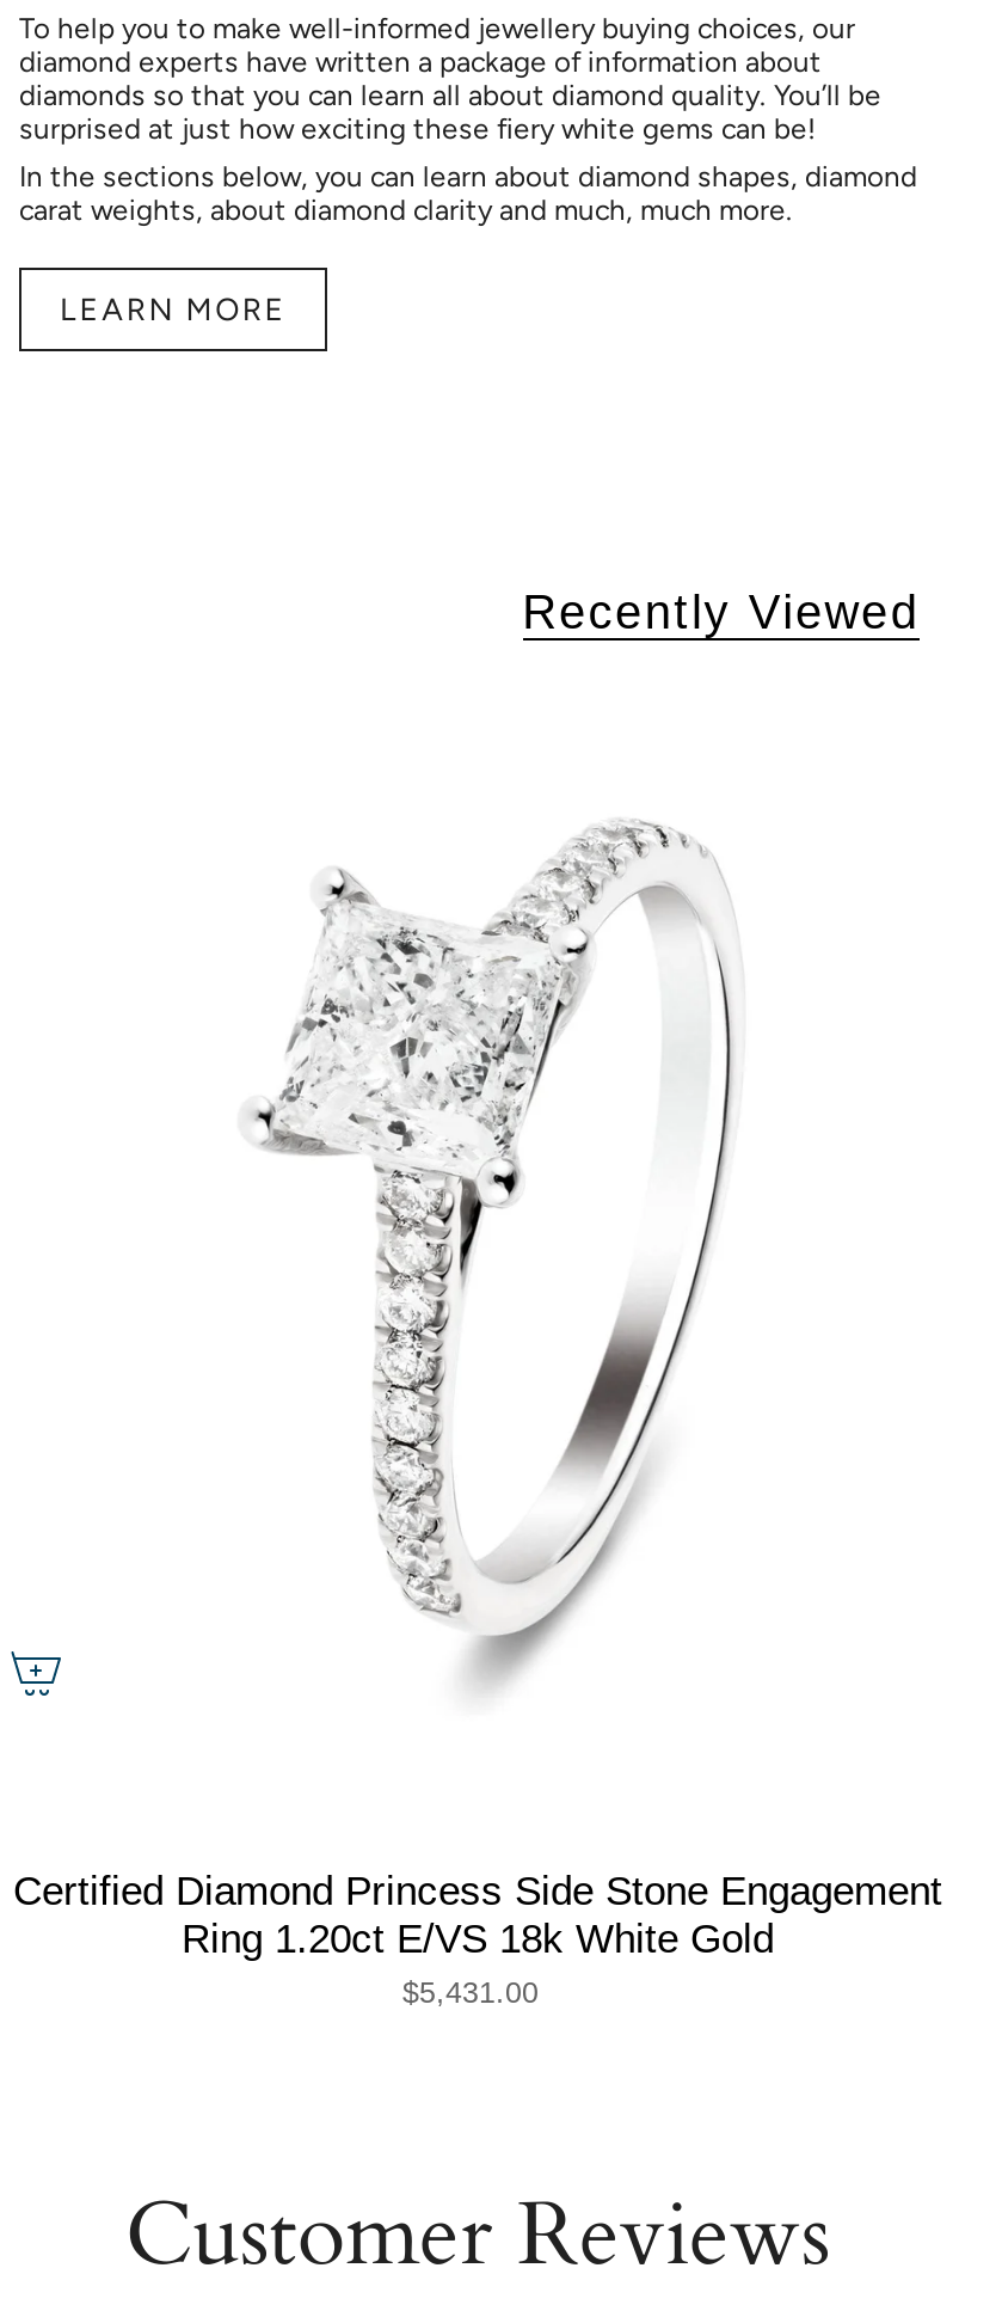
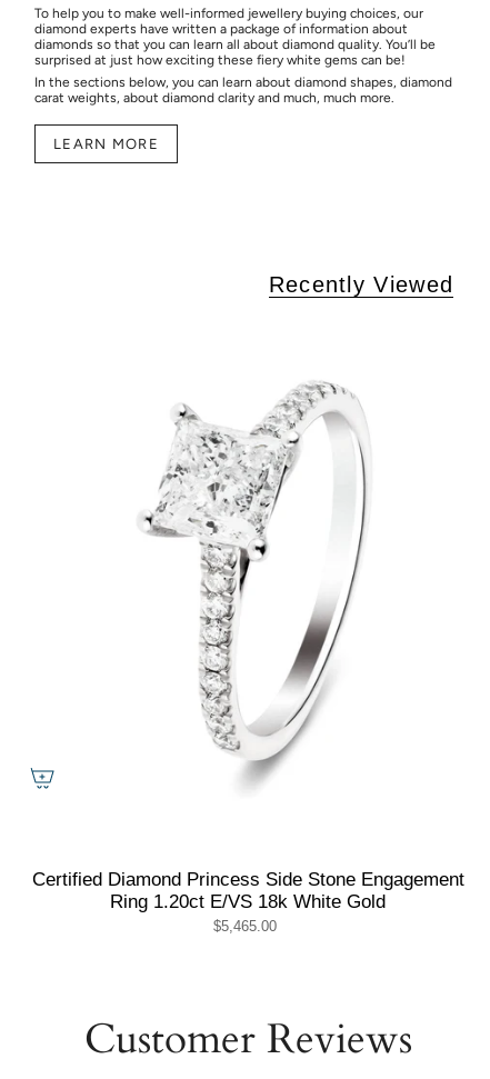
- $5,431.00
+ $5,465.00
